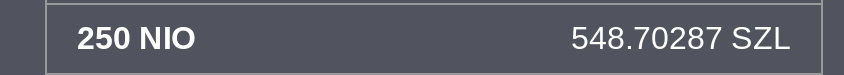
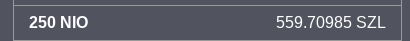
- 548.70287 SZL
+ 559.70985 SZL
